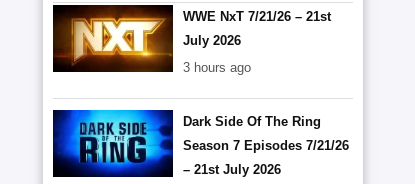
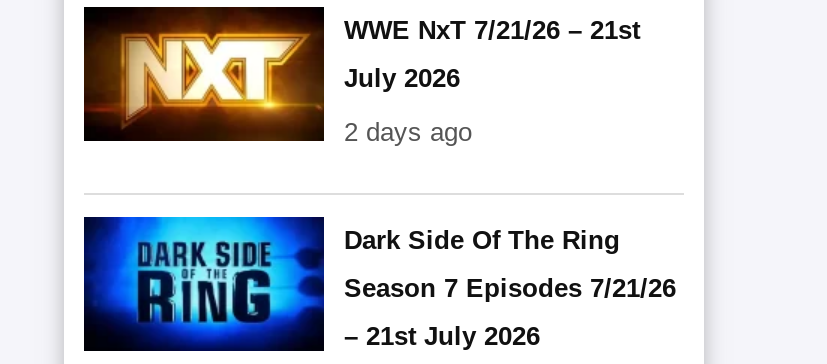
- 3 hours ago
+ 2 days ago
